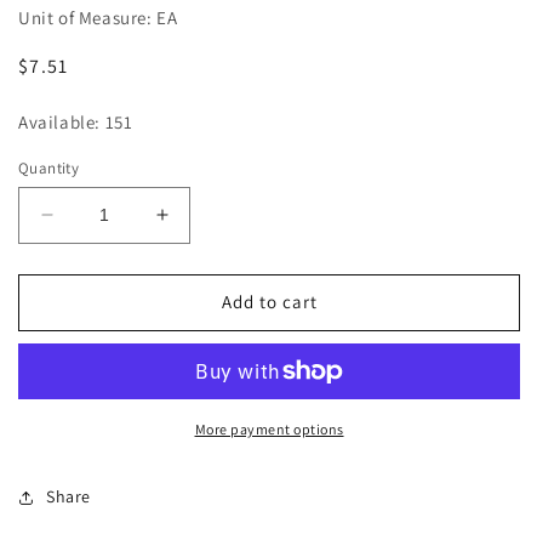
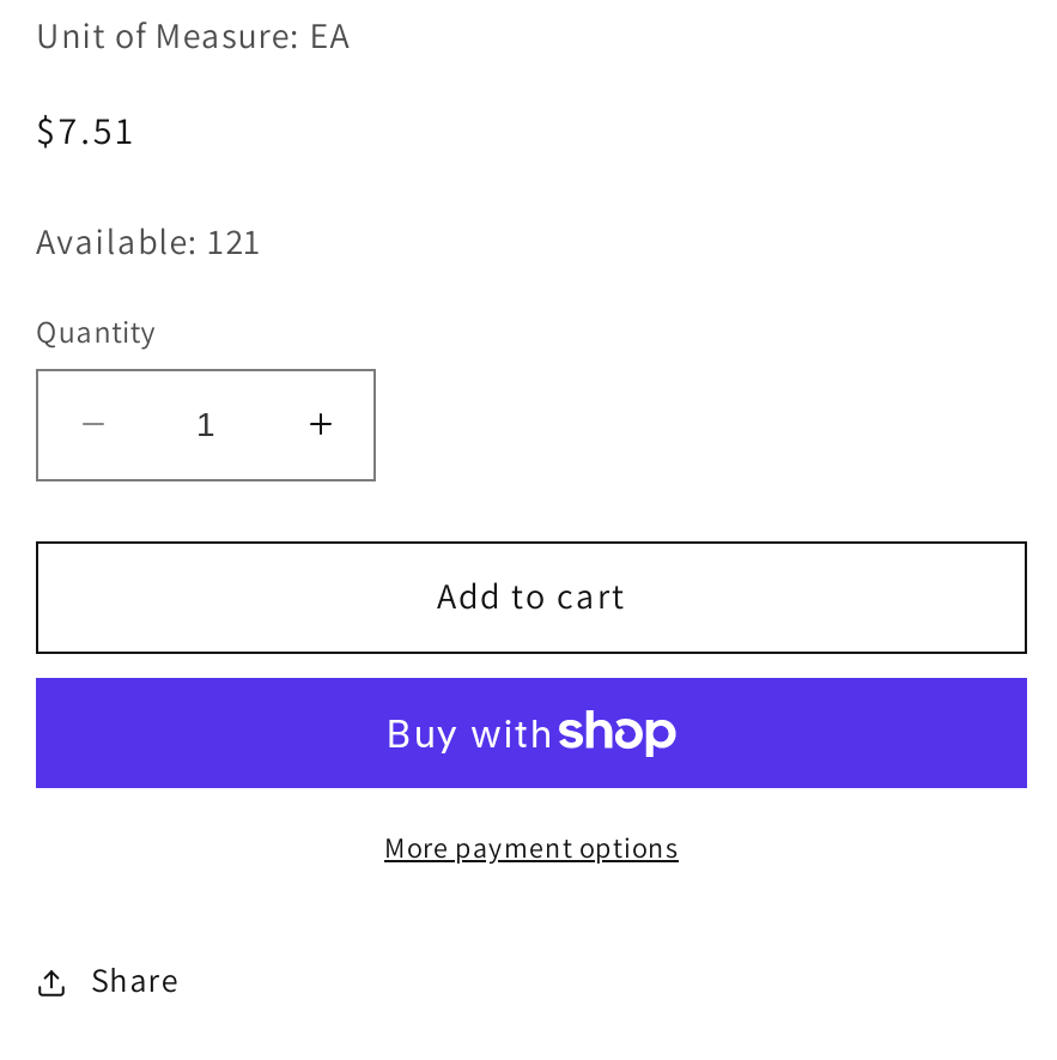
- Available: 151
+ Available: 121
